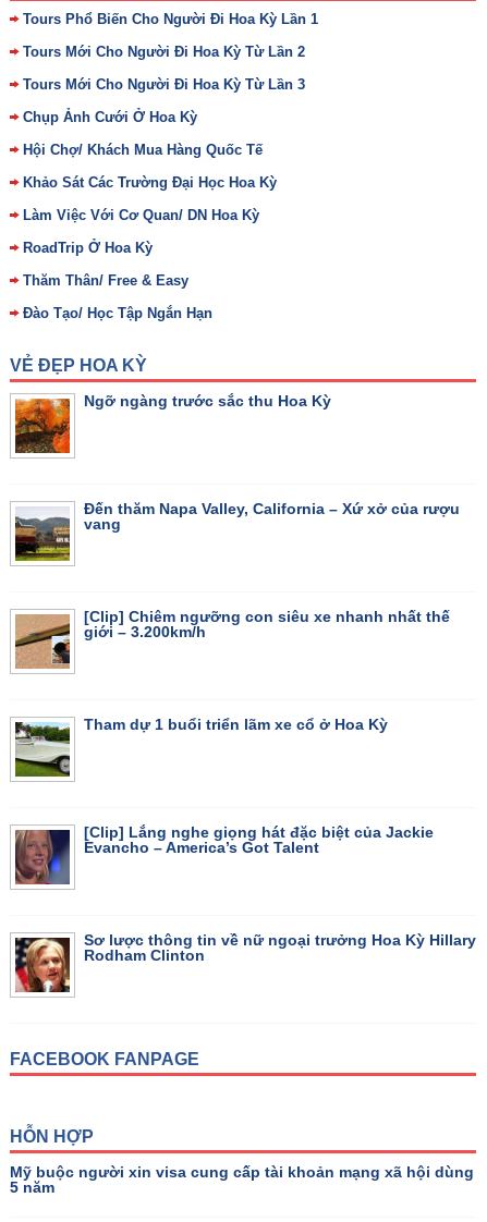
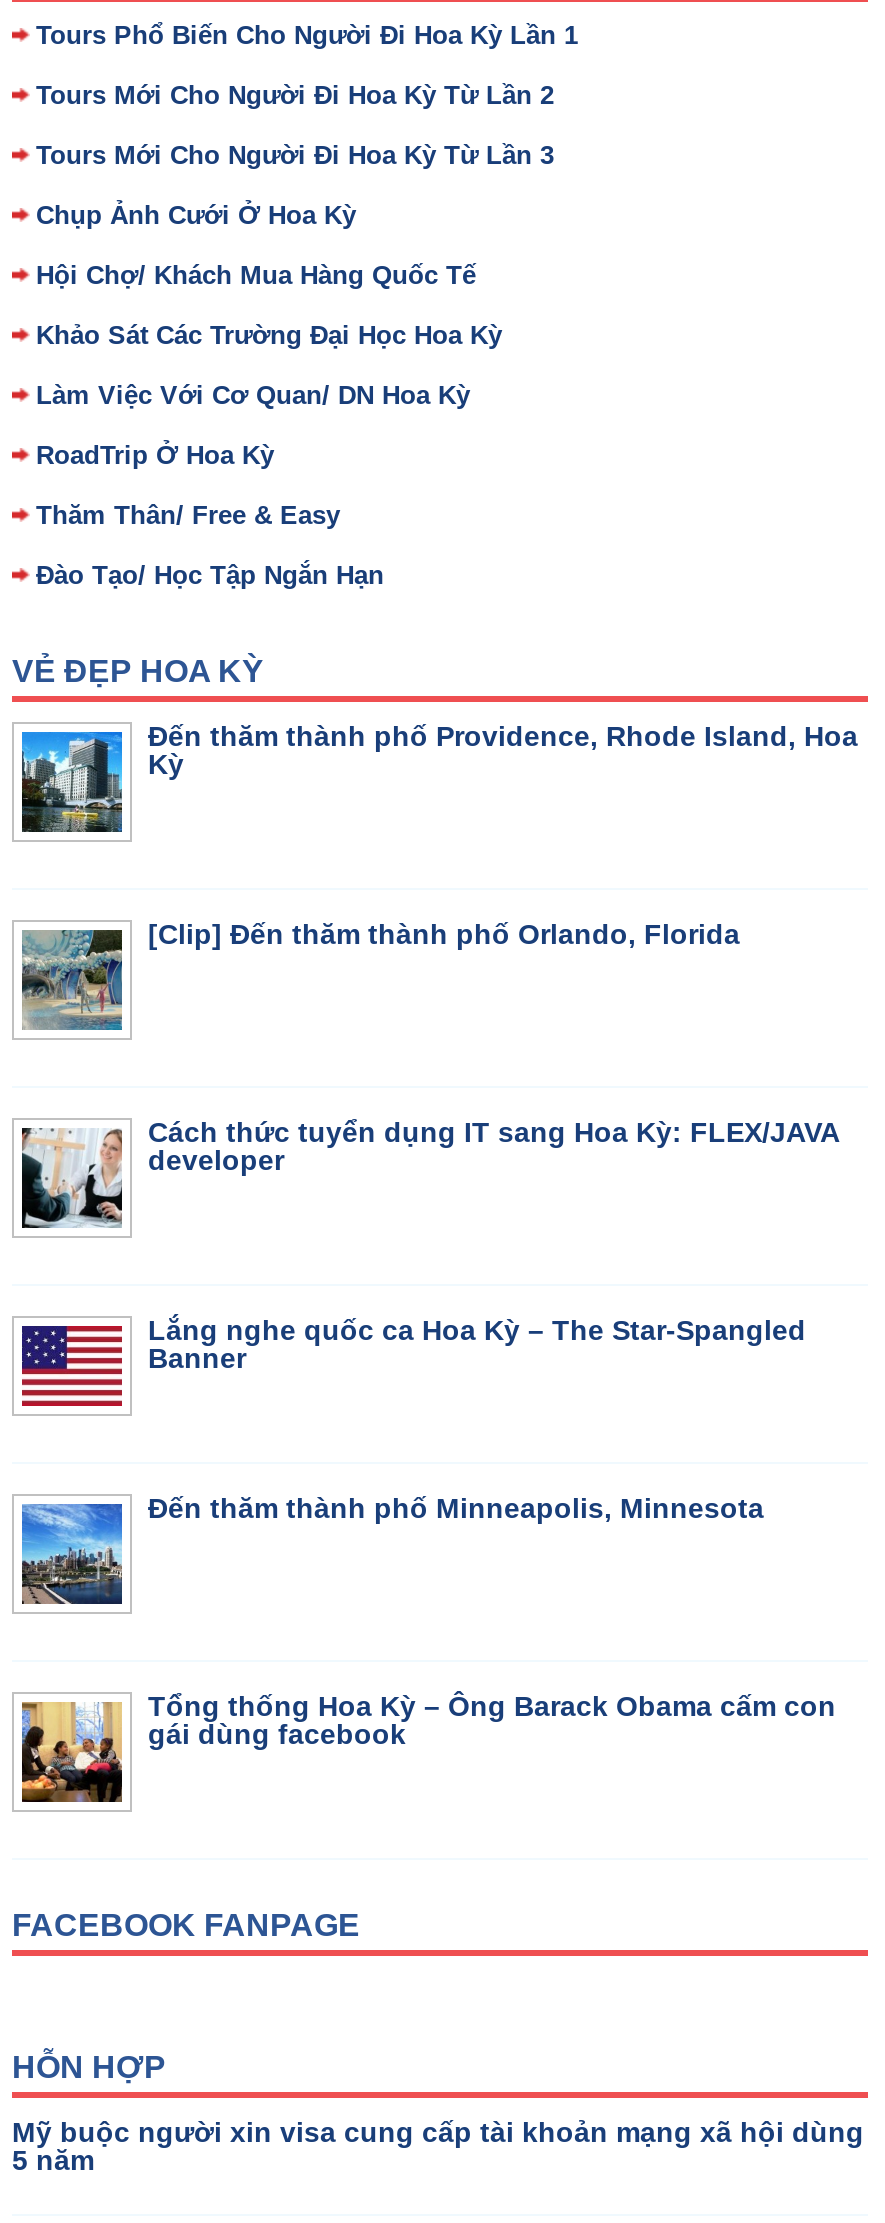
- [image]
- Ngỡ ngàng trước sắc thu Hoa Kỳ
+ [image]
+ Đến thăm thành phố Providence, Rhode Island, Hoa
+ Kỳ

- [image]
- Đến thăm Napa Valley, California – Xứ xở của rượu
- vang
+ [image]
+ [Clip] Đến thăm thành phố Orlando, Florida

- [image]
- [Clip] Chiêm ngưỡng con siêu xe nhanh nhất thế
- giới – 3.200km/h
+ [image]
+ Cách thức tuyển dụng IT sang Hoa Kỳ: FLEX/JAVA
+ developer

- [image]
- Tham dự 1 buổi triển lãm xe cổ ở Hoa Kỳ
+ [image]
+ Lắng nghe quốc ca Hoa Kỳ – The Star-Spangled
+ Banner

- [image]
- [Clip] Lắng nghe giọng hát đặc biệt của Jackie
- Evancho – America’s Got Talent
+ [image]
+ Đến thăm thành phố Minneapolis, Minnesota

- [image]
- Sơ lược thông tin về nữ ngoại trưởng Hoa Kỳ Hillary
- Rodham Clinton
+ [image]
+ Tổng thống Hoa Kỳ – Ông Barack Obama cấm con
+ gái dùng facebook
